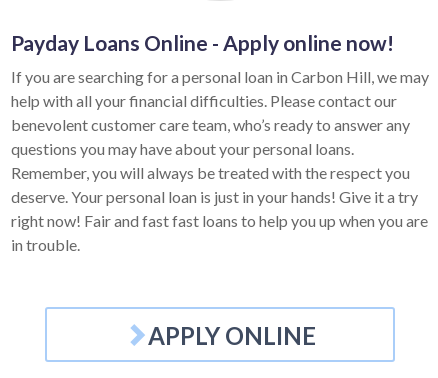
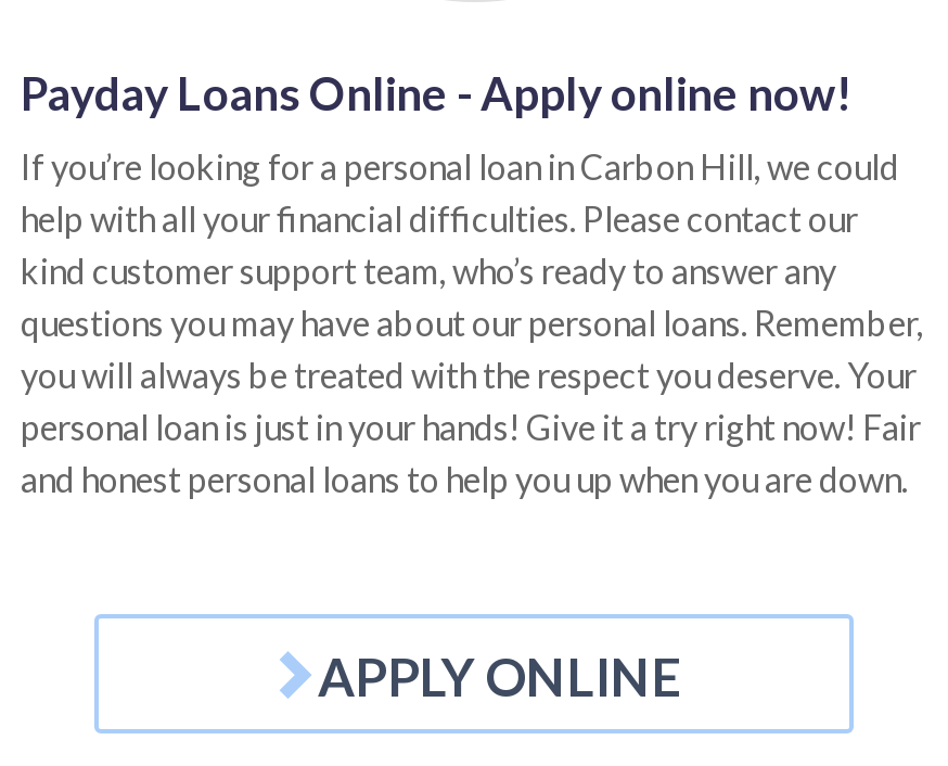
- If you are searching for a personal loan in Carbon Hill, we may
+ If you’re looking for a personal loan in Carbon Hill, we could

- benevolent customer care team, who’s ready to answer any
- questions you may have about your personal loans.
- Remember, you will always be treated with the respect you
- deserve. Your personal loan is just in your hands! Give it a try
- right now! Fair and fast fast loans to help you up when you are
- in trouble.
+ kind customer support team, who’s ready to answer any
+ questions you may have about our personal loans. Remember,
+ you will always be treated with the respect you deserve. Your
+ personal loan is just in your hands! Give it a try right now! Fair
+ and honest personal loans to help you up when you are down.
